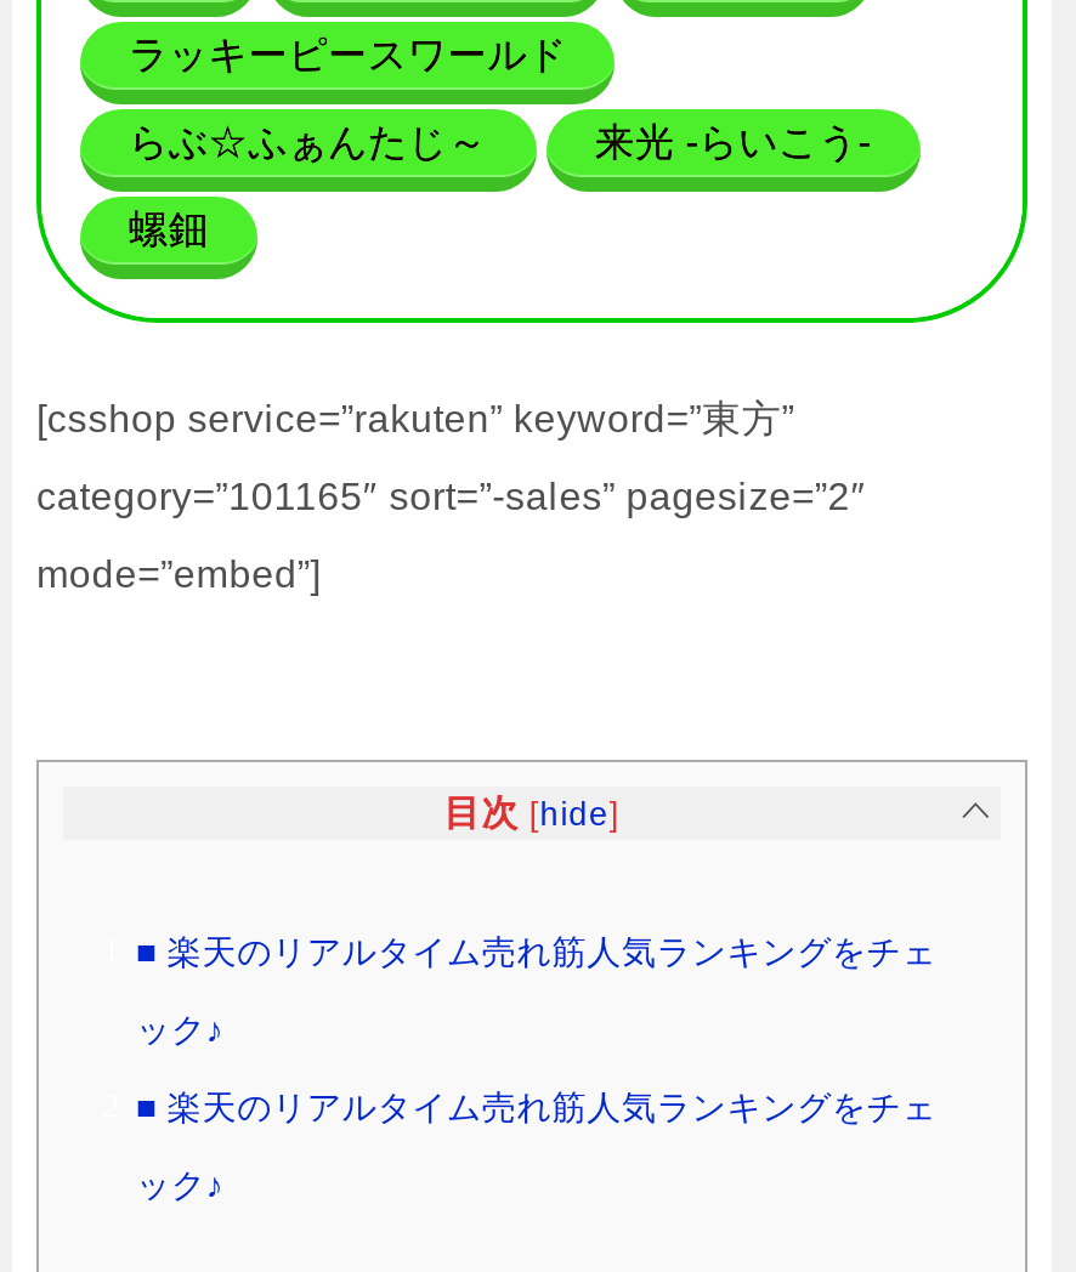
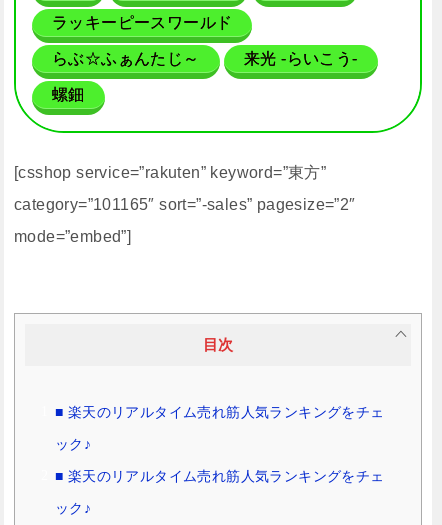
- 目次 [hide]
+ 目次
